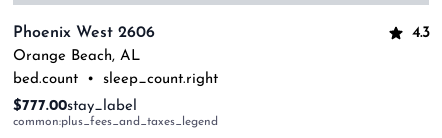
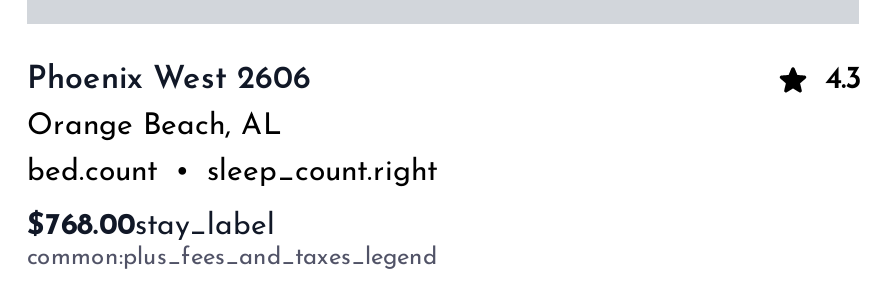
- $777.00stay_label
+ $768.00stay_label
